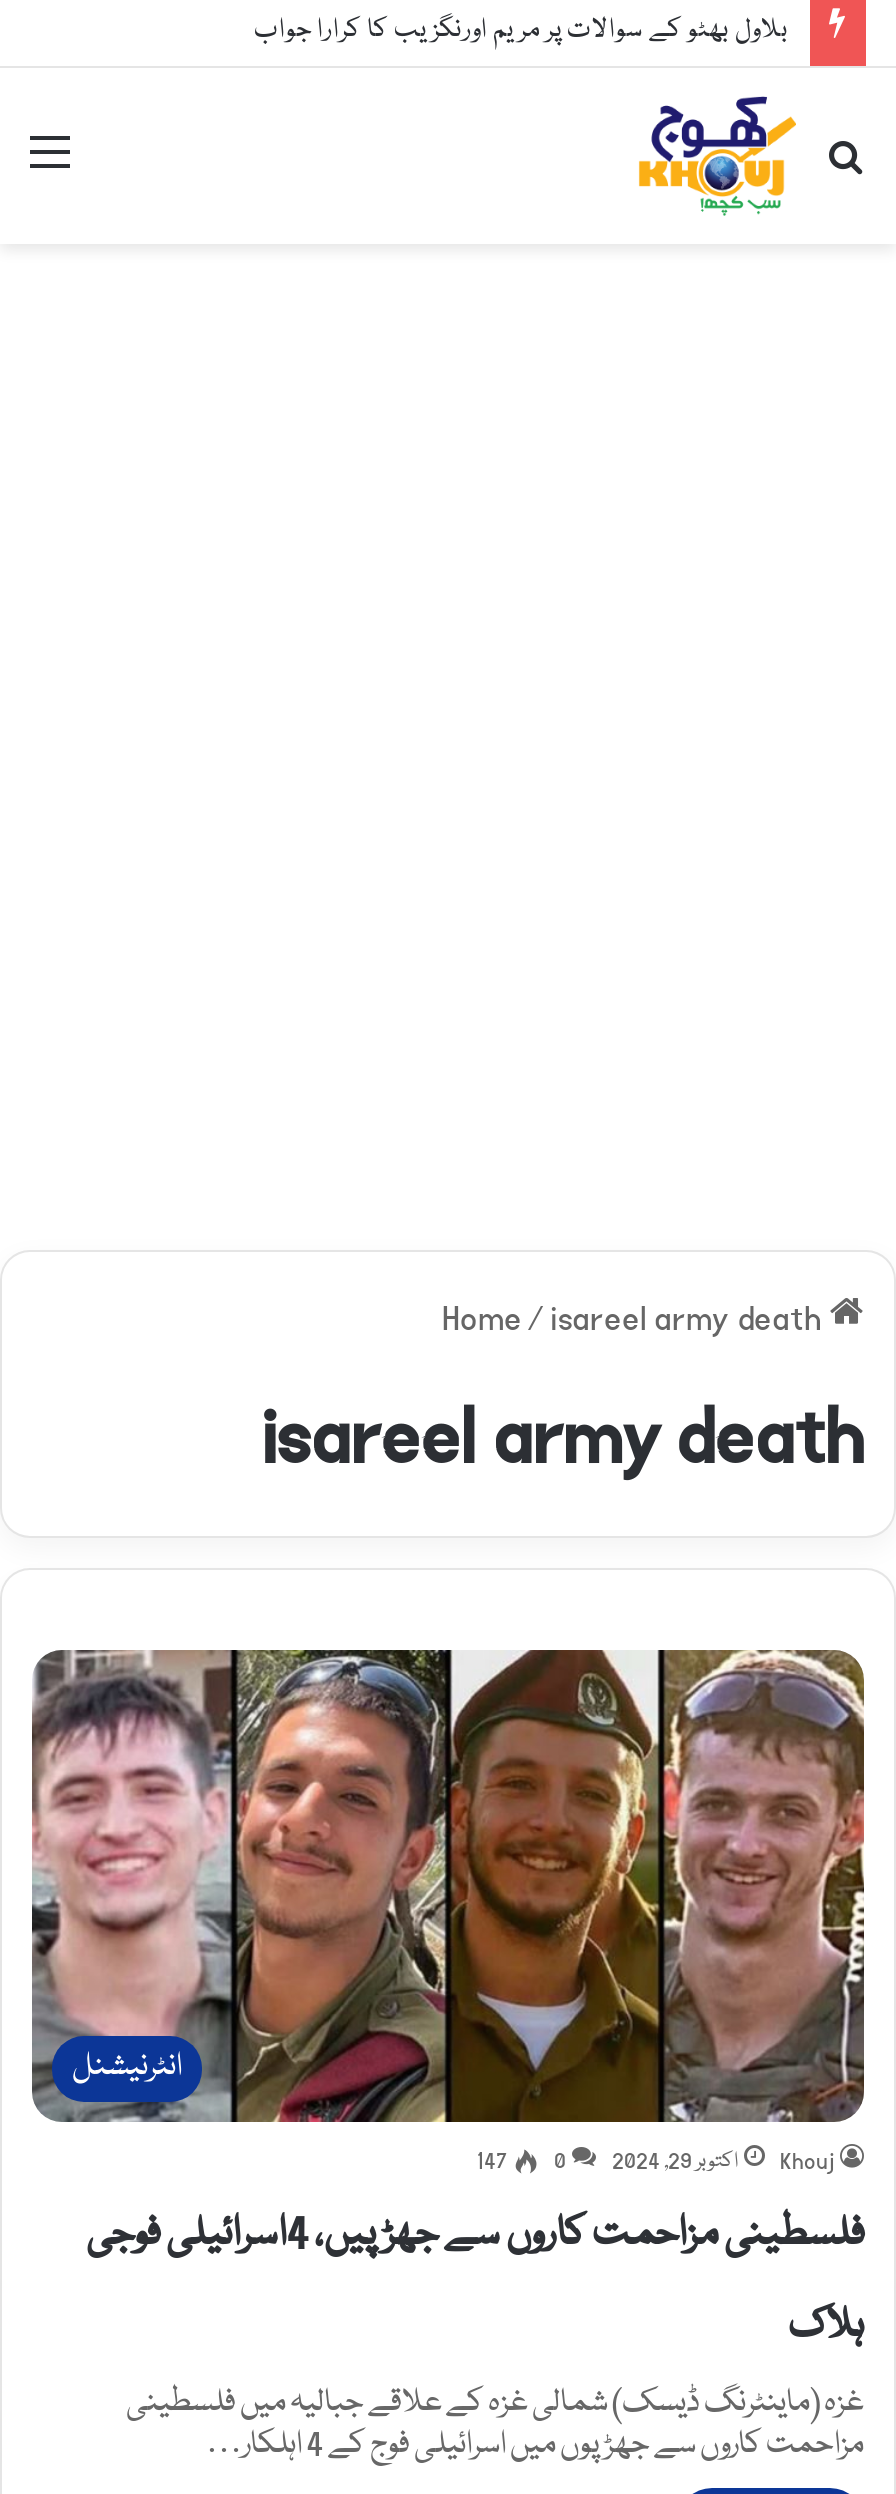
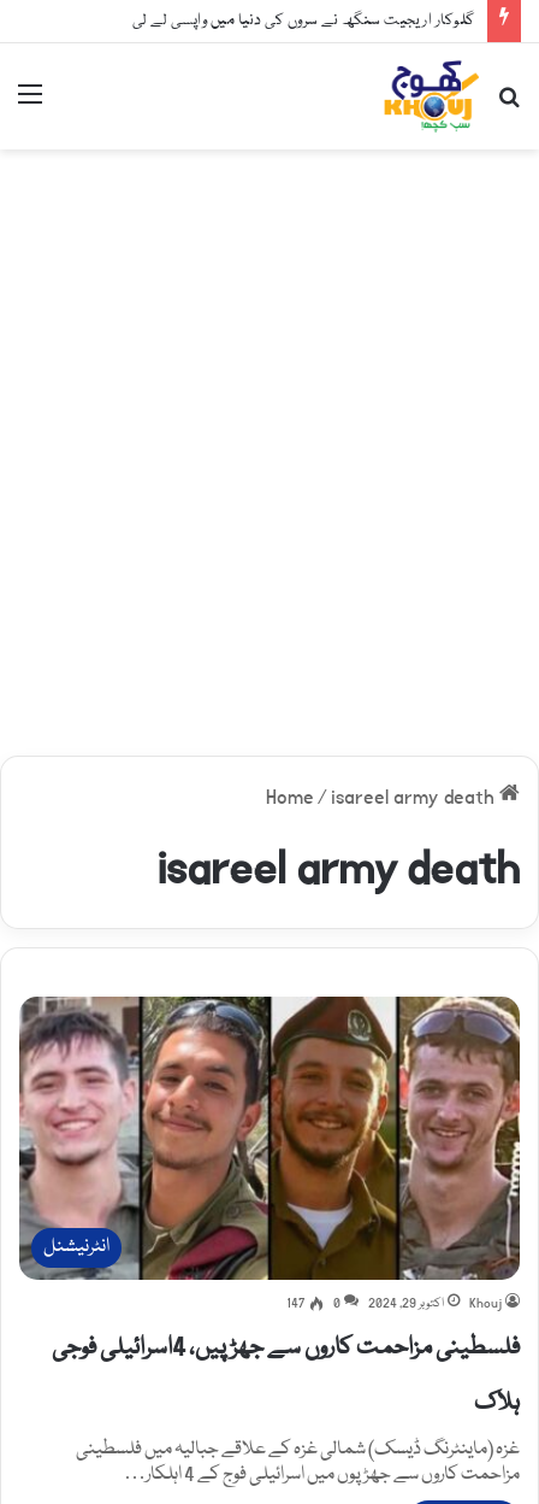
- بلاول بھٹو کے سوالات پر مریم اورنگزیب کا کرارا جواب
+ گلوکار اریجیت سنگھ نے سروں کی دنیا میں واپسی لے لی
